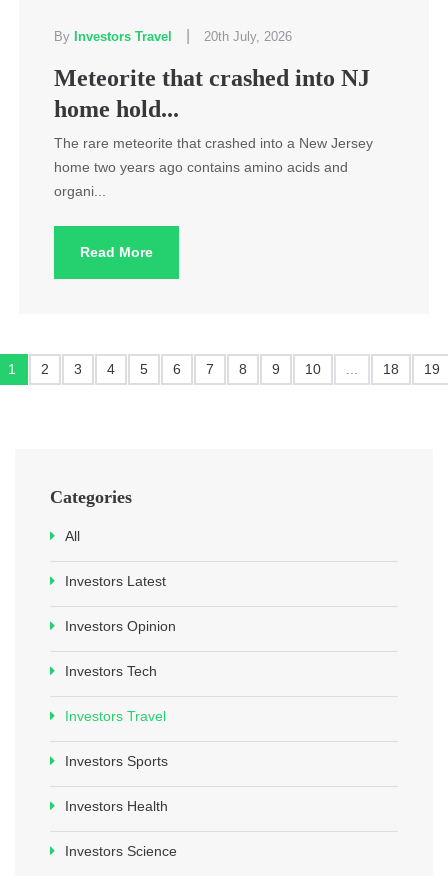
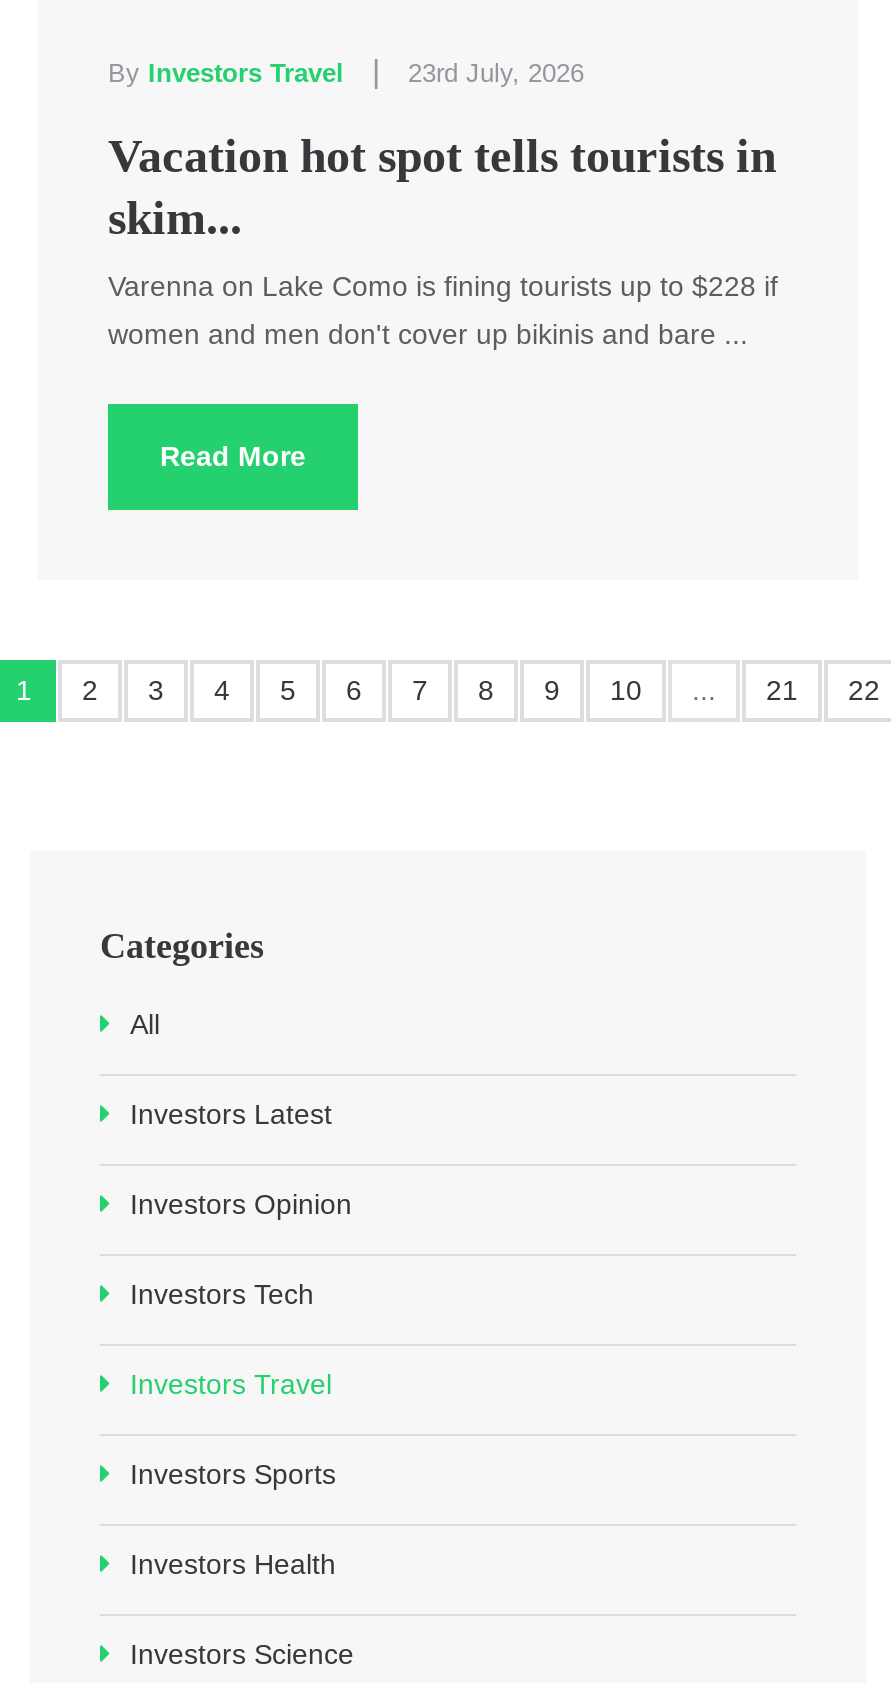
- 20th July, 2026
- Meteorite that crashed into NJ
- home hold...
- The rare meteorite that crashed into a New Jersey
- home two years ago contains amino acids and
- organi...
+ 23rd July, 2026
+ Vacation hot spot tells tourists in
+ skim...
+ Varenna on Lake Como is fining tourists up to $228 if
+ women and men don't cover up bikinis and bare ...

- 18
+ 21

- 19
+ 22
